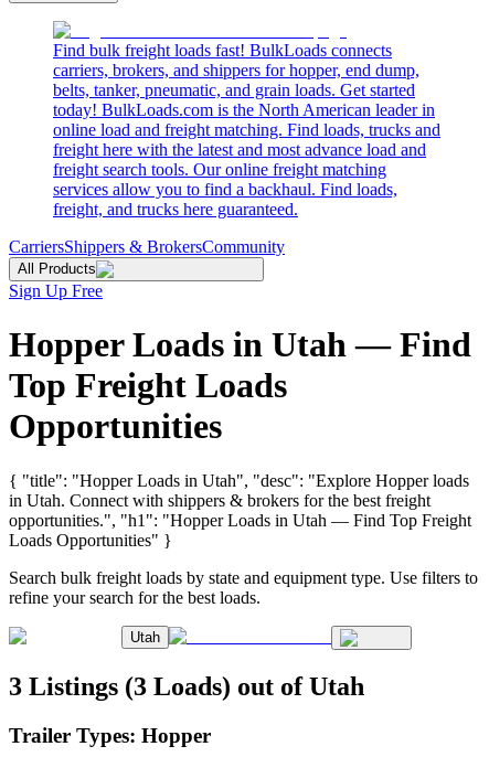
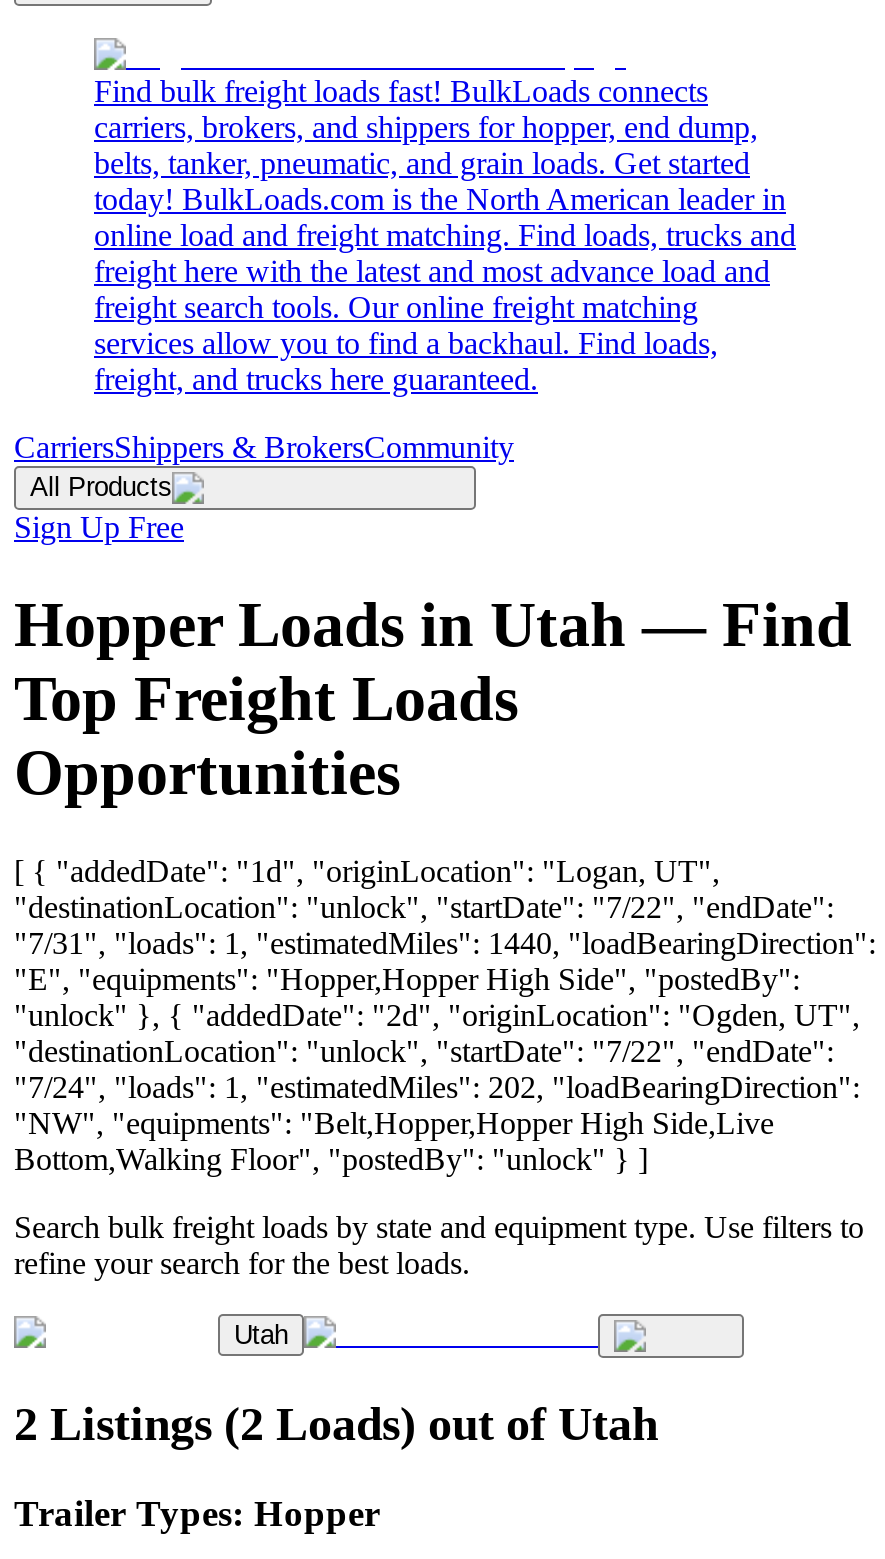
- { "title": "Hopper Loads in Utah", "desc": "Explore Hopper loads
- in Utah. Connect with shippers & brokers for the best freight
- opportunities.", "h1": "Hopper Loads in Utah — Find Top Freight
- Loads Opportunities" }
+ [ { "addedDate": "1d", "originLocation": "Logan, UT",
+ "destinationLocation": "unlock", "startDate": "7/22", "endDate":
+ "7/31", "loads": 1, "estimatedMiles": 1440, "loadBearingDirection":
+ "E", "equipments": "Hopper,Hopper High Side", "postedBy":
+ "unlock" }, { "addedDate": "2d", "originLocation": "Ogden, UT",
+ "destinationLocation": "unlock", "startDate": "7/22", "endDate":
+ "7/24", "loads": 1, "estimatedMiles": 202, "loadBearingDirection":
+ "NW", "equipments": "Belt,Hopper,Hopper High Side,Live
+ Bottom,Walking Floor", "postedBy": "unlock" } ]

- 3 Listings (3 Loads) out of Utah
+ 2 Listings (2 Loads) out of Utah
